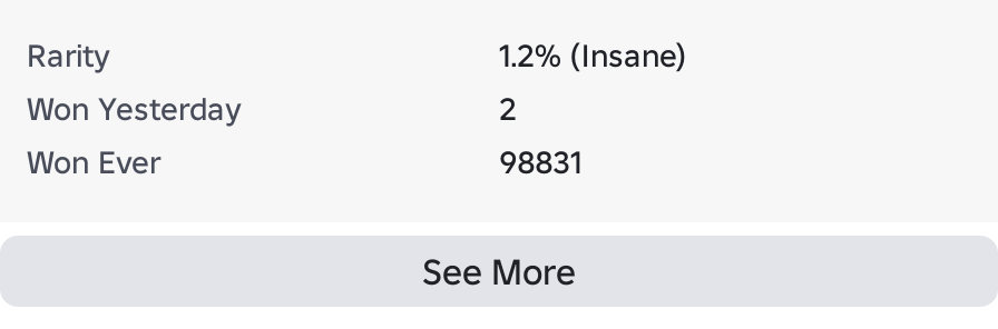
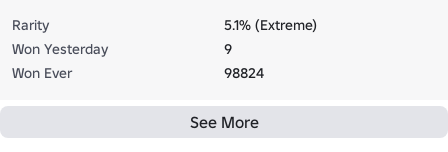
- 1.2% (Insane)
+ 5.1% (Extreme)

- 2
+ 9

- 98831
+ 98824
